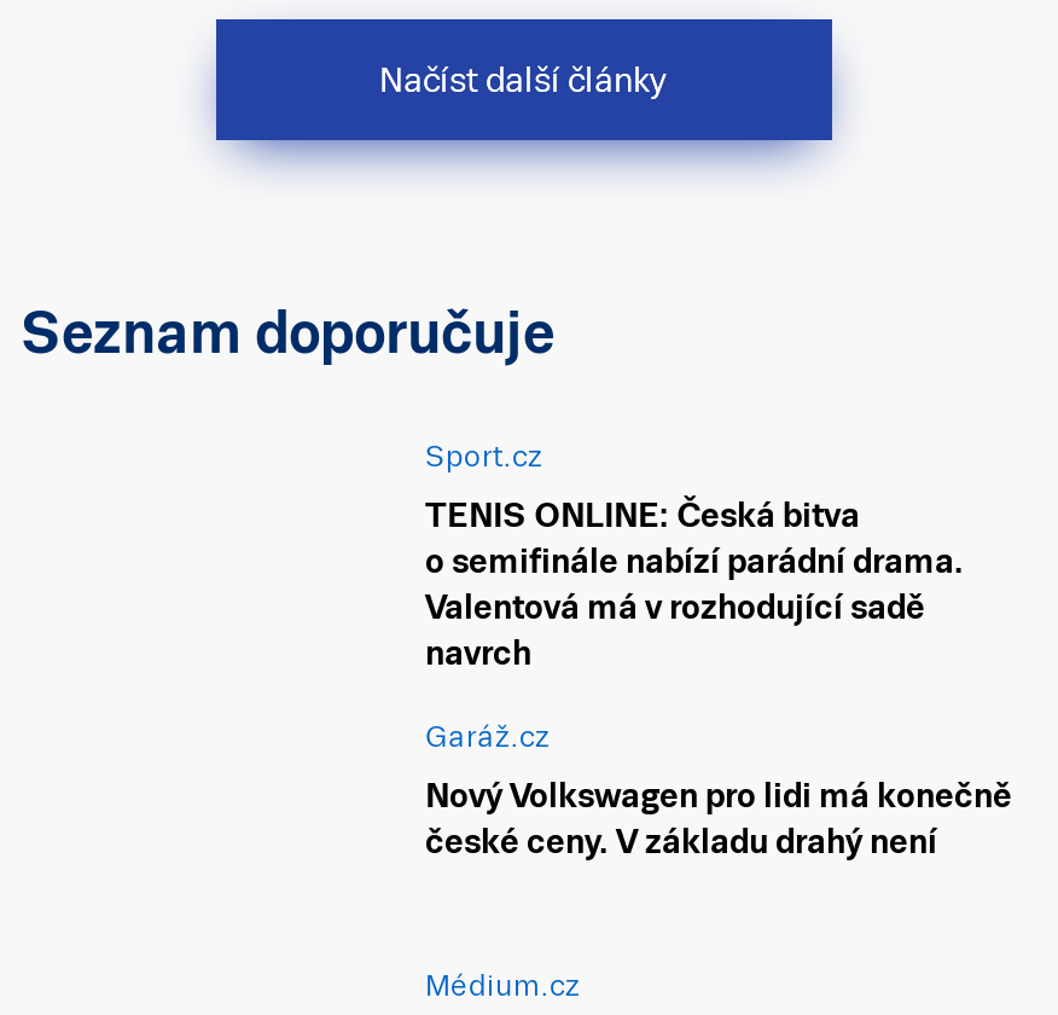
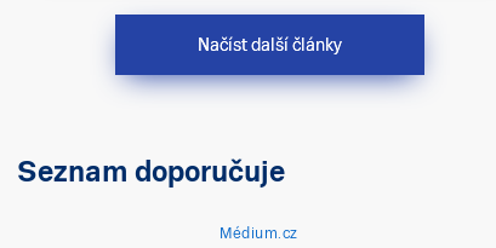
- Sport.cz
- TENIS ONLINE: Česká bitva
- o semifinále nabízí parádní drama.
- Valentová má v rozhodující sadě
- navrch
- Garáž.cz
- Nový Volkswagen pro lidi má konečně
- české ceny. V základu drahý není
